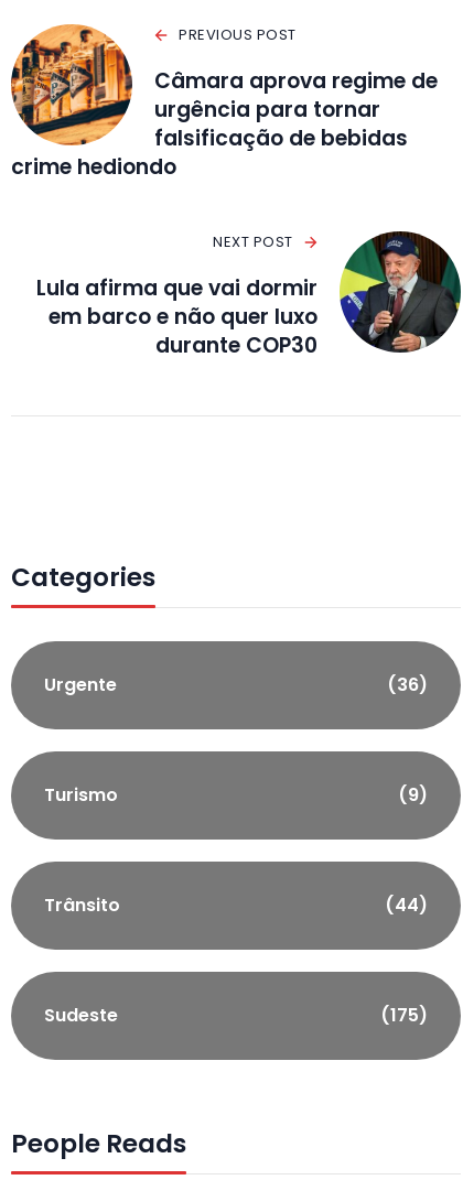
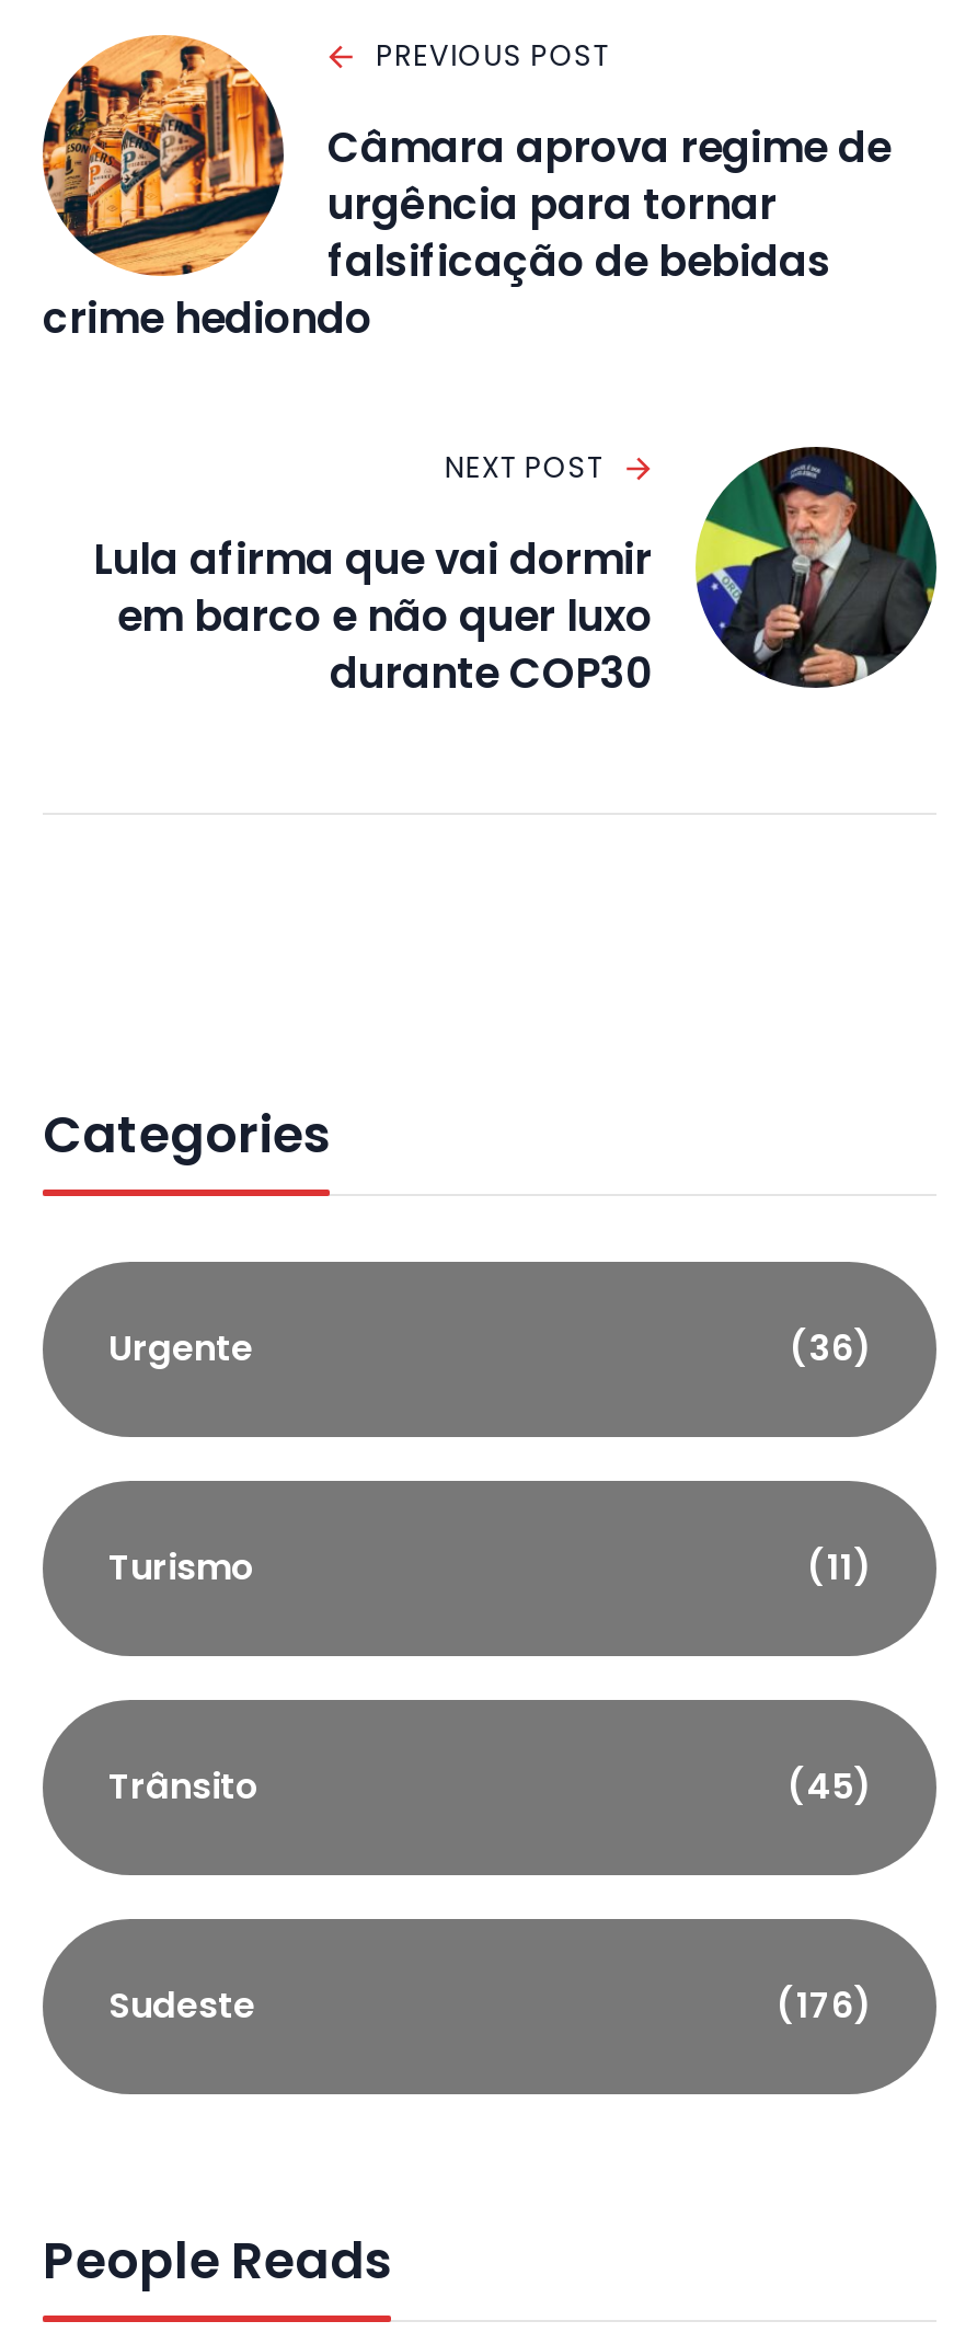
- (9)
+ (11)

- (44)
+ (45)

- (175)
+ (176)
